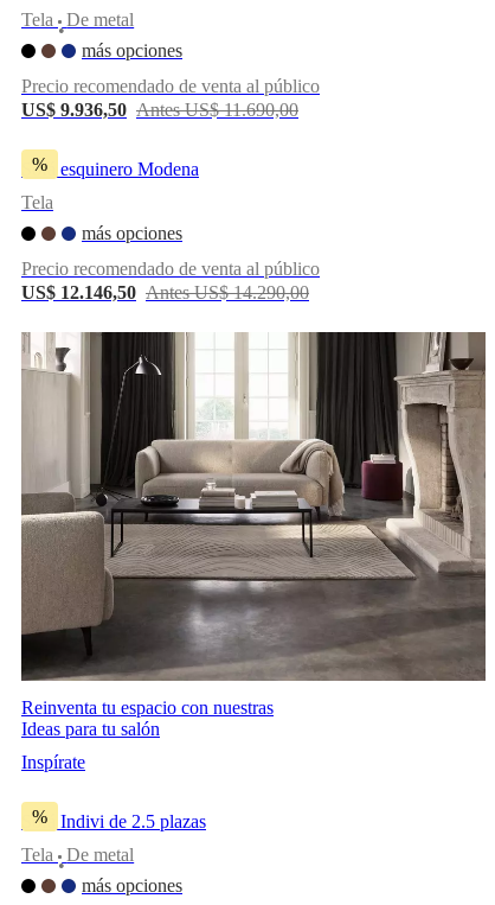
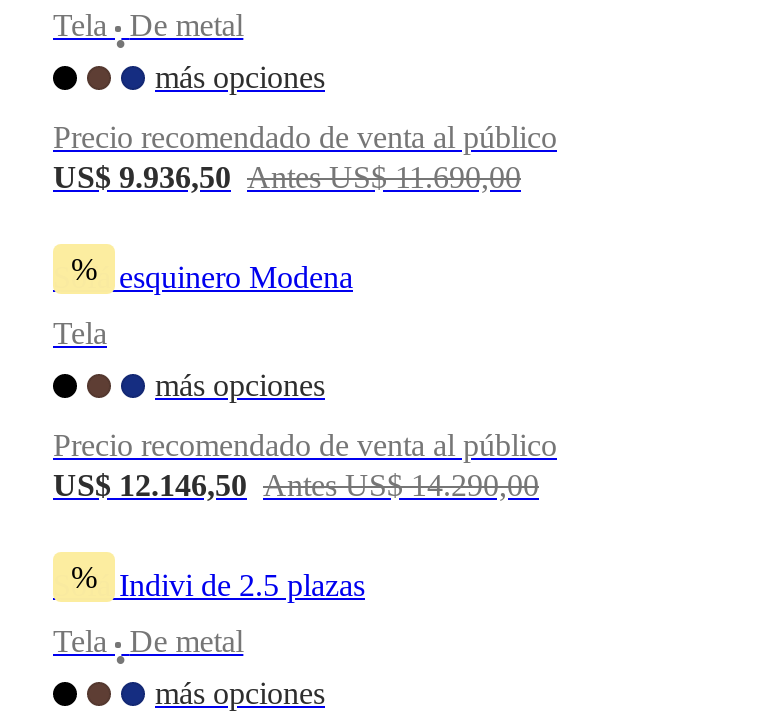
- [image]
- Reinventa tu espacio con nuestras
- Ideas para tu salón
- Inspírate
